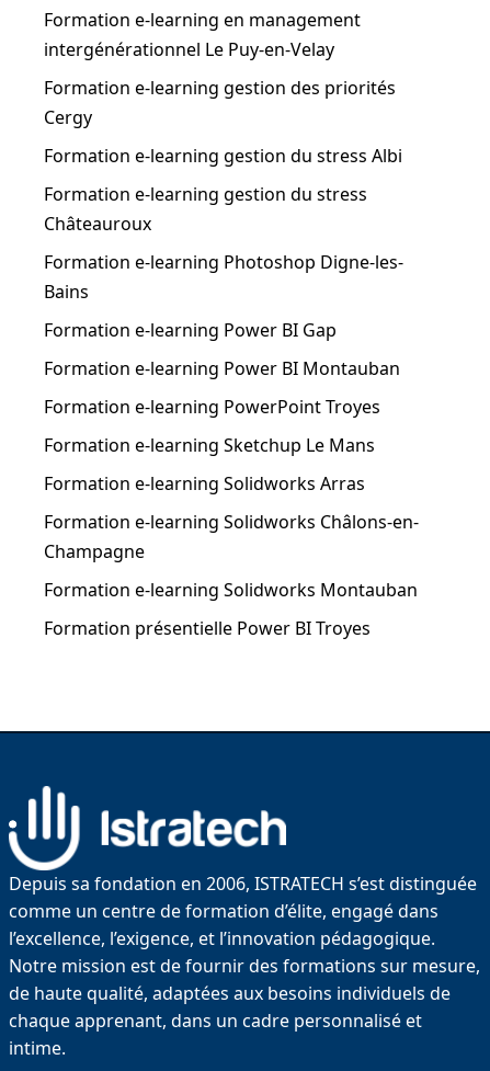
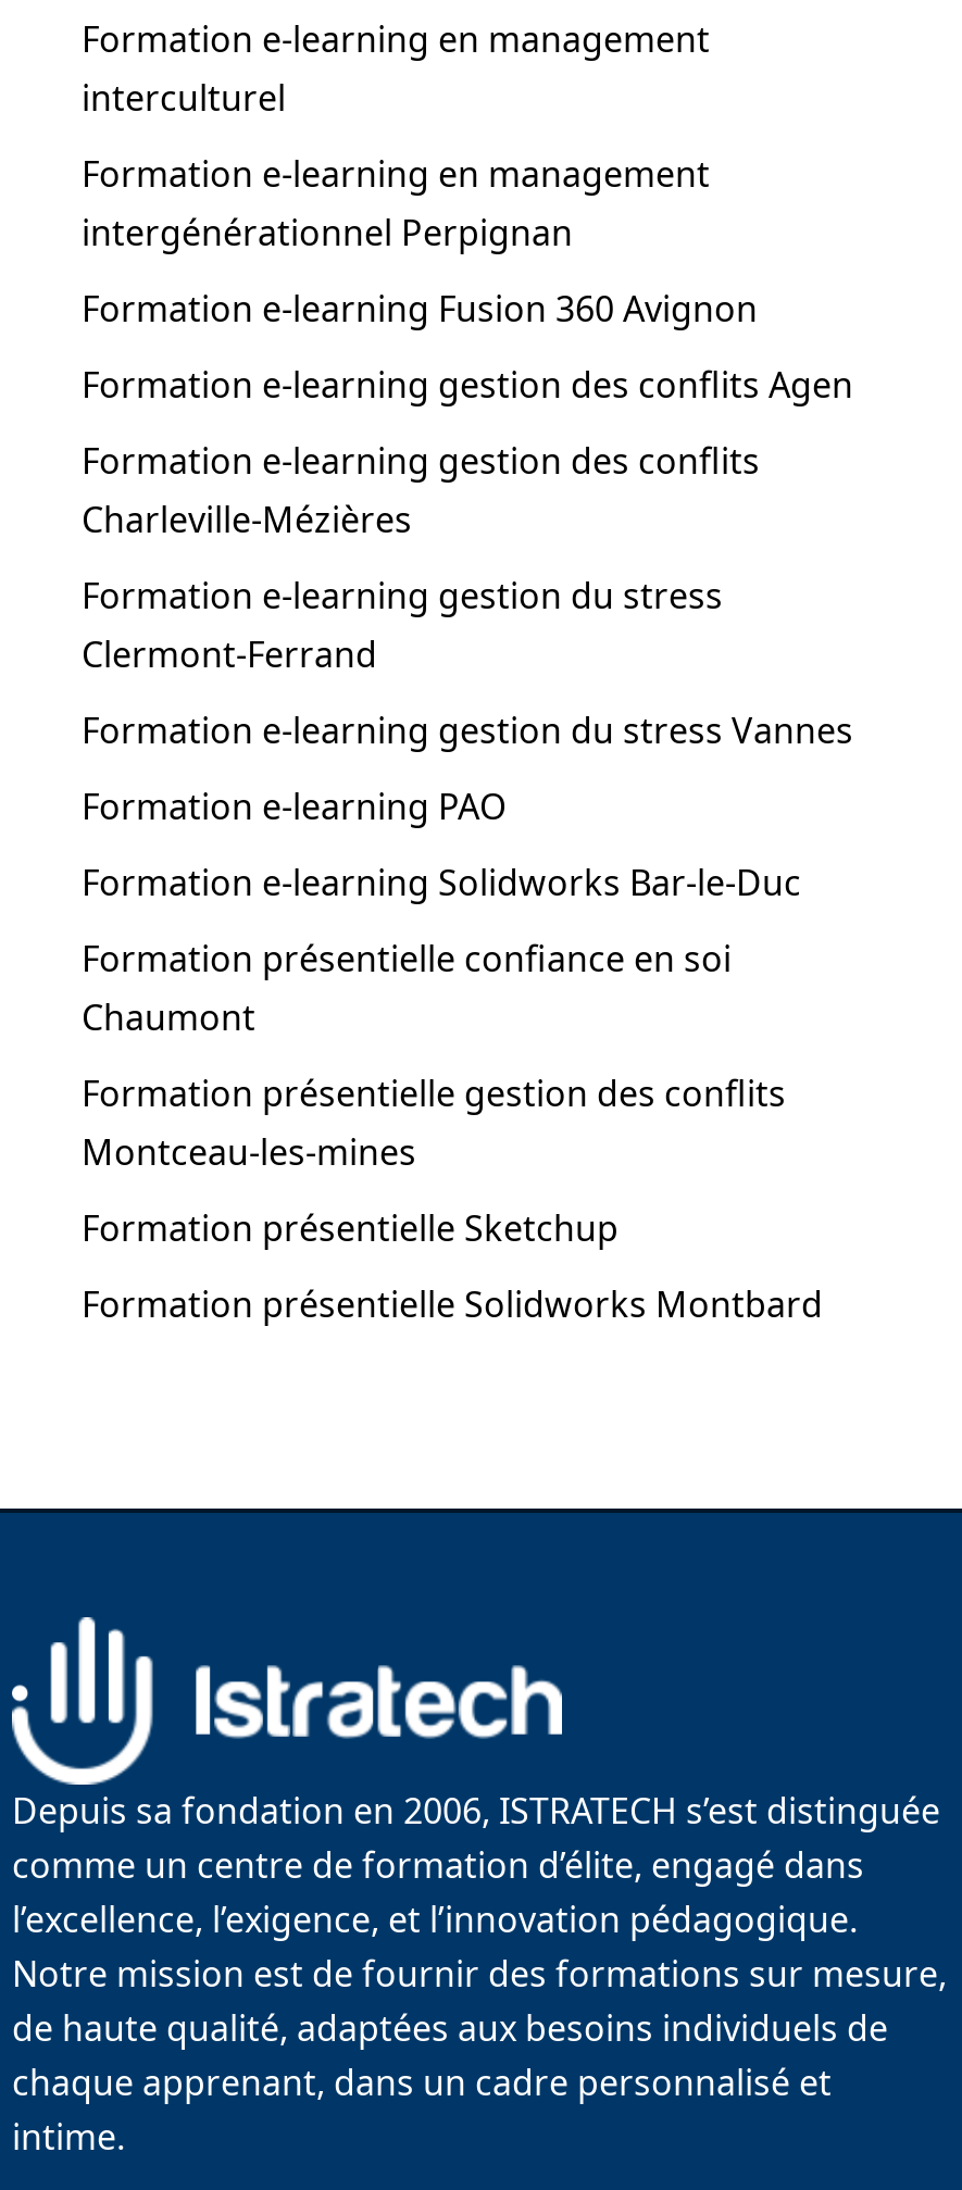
- intergénérationnel Le Puy-en-Velay
- Formation e-learning gestion des priorités
- Cergy
- Formation e-learning gestion du stress Albi
+ interculturel
+ Formation e-learning en management
+ intergénérationnel Perpignan
+ Formation e-learning Fusion 360 Avignon
+ Formation e-learning gestion des conflits Agen
+ Formation e-learning gestion des conflits
+ Charleville-Mézières

moved down: Formation e-learning gestion du stress

- Châteauroux
- Formation e-learning Photoshop Digne-les-
- Bains
- Formation e-learning Power BI Gap
- Formation e-learning Power BI Montauban
- Formation e-learning PowerPoint Troyes
- Formation e-learning Sketchup Le Mans
- Formation e-learning Solidworks Arras
- Formation e-learning Solidworks Châlons-en-
- Champagne
- Formation e-learning Solidworks Montauban
- Formation présentielle Power BI Troyes
+ Clermont-Ferrand
+ Formation e-learning gestion du stress Vannes
+ Formation e-learning PAO
+ Formation e-learning Solidworks Bar-le-Duc
+ Formation présentielle confiance en soi
+ Chaumont
+ Formation présentielle gestion des conflits
+ Montceau-les-mines
+ Formation présentielle Sketchup
+ Formation présentielle Solidworks Montbard
